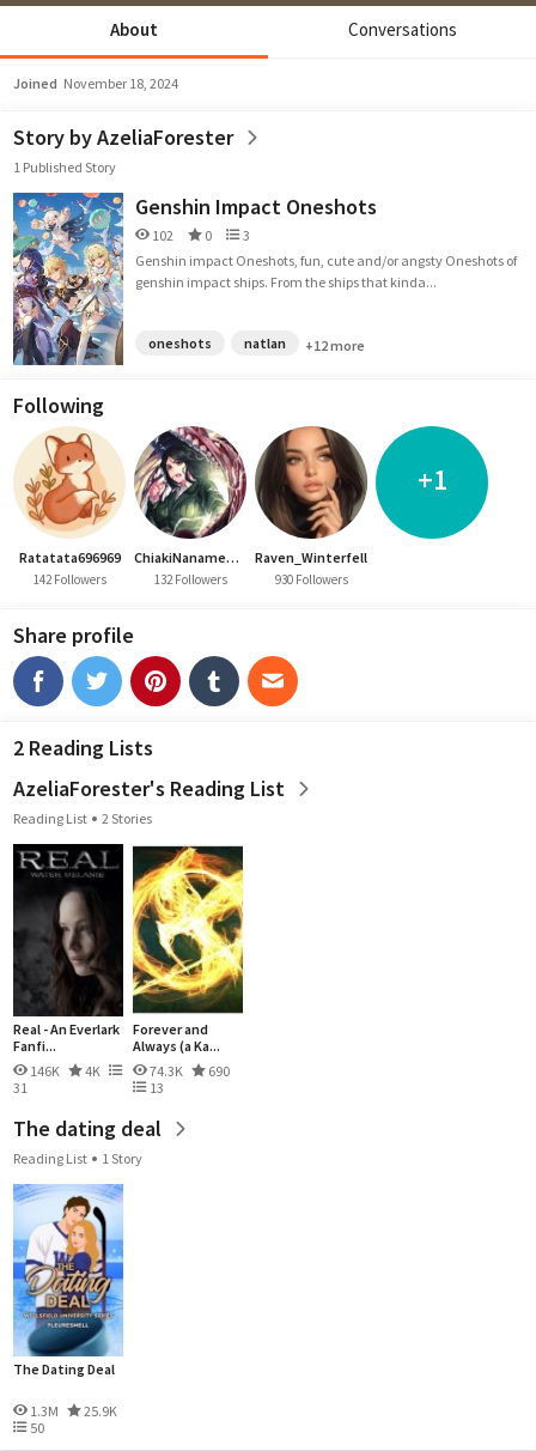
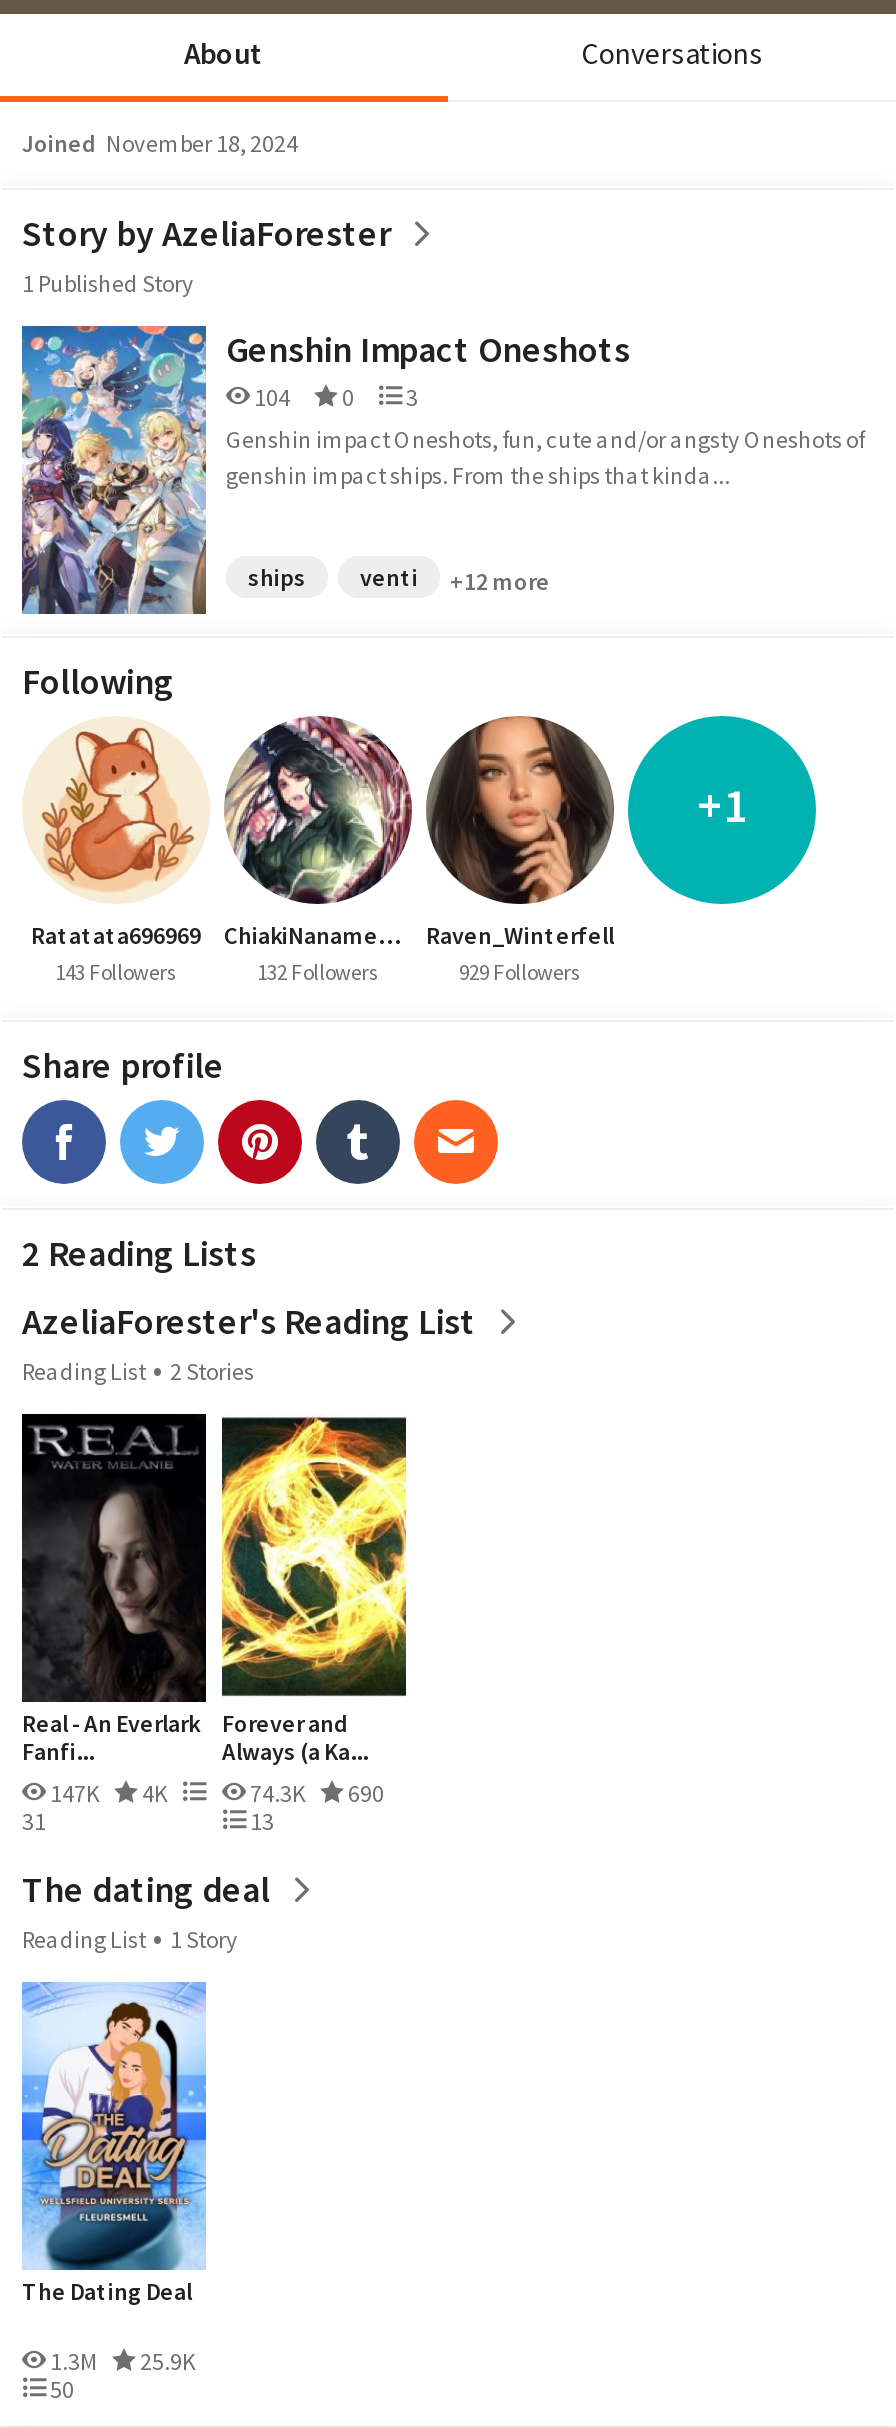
- 102 0 3
+ 104 0 3

- oneshots
- natlan
+ ships
+ venti

- 142 Followers
+ 143 Followers

- 930 Followers
+ 929 Followers

- 146K 4K
+ 147K 4K
